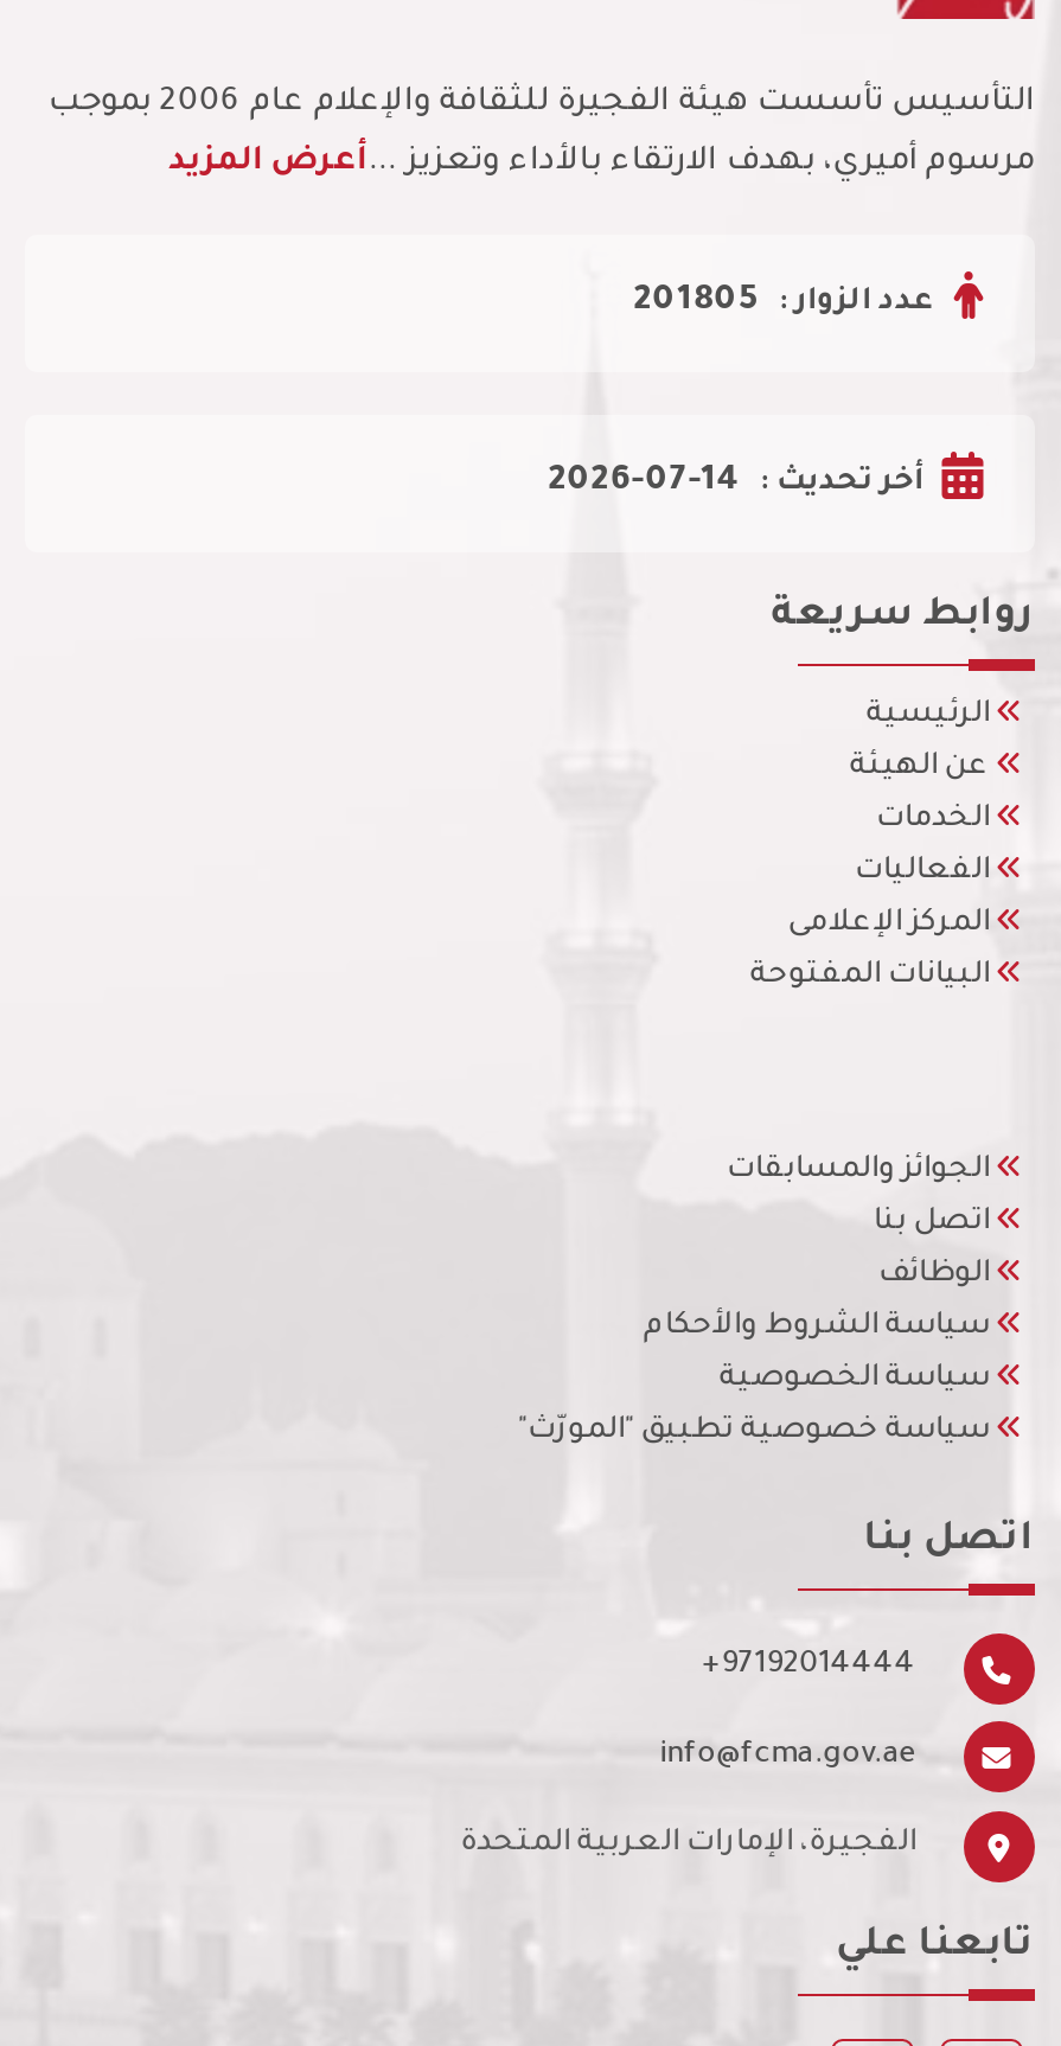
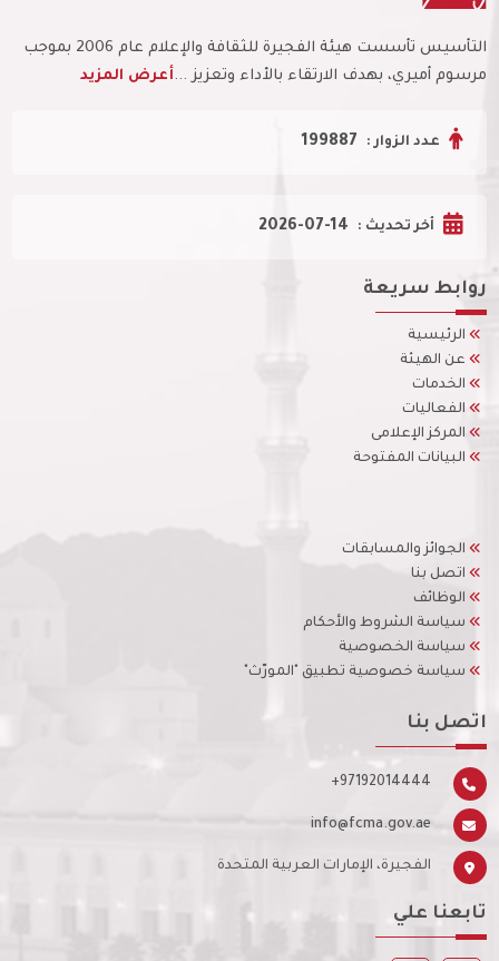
- عدد الزوار : 201805
+ عدد الزوار : 199887
